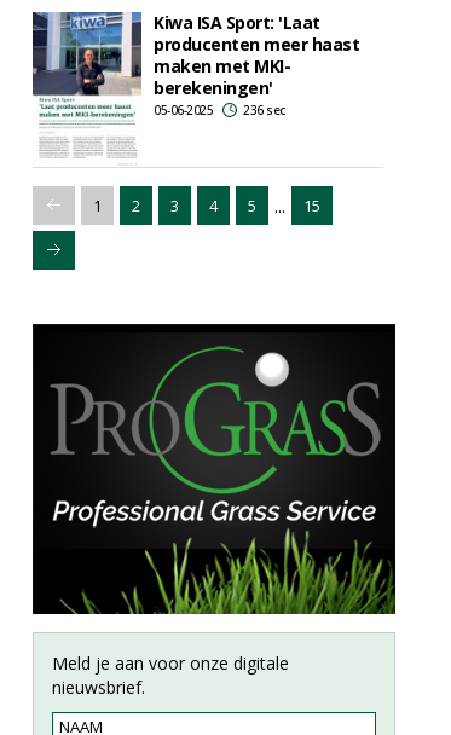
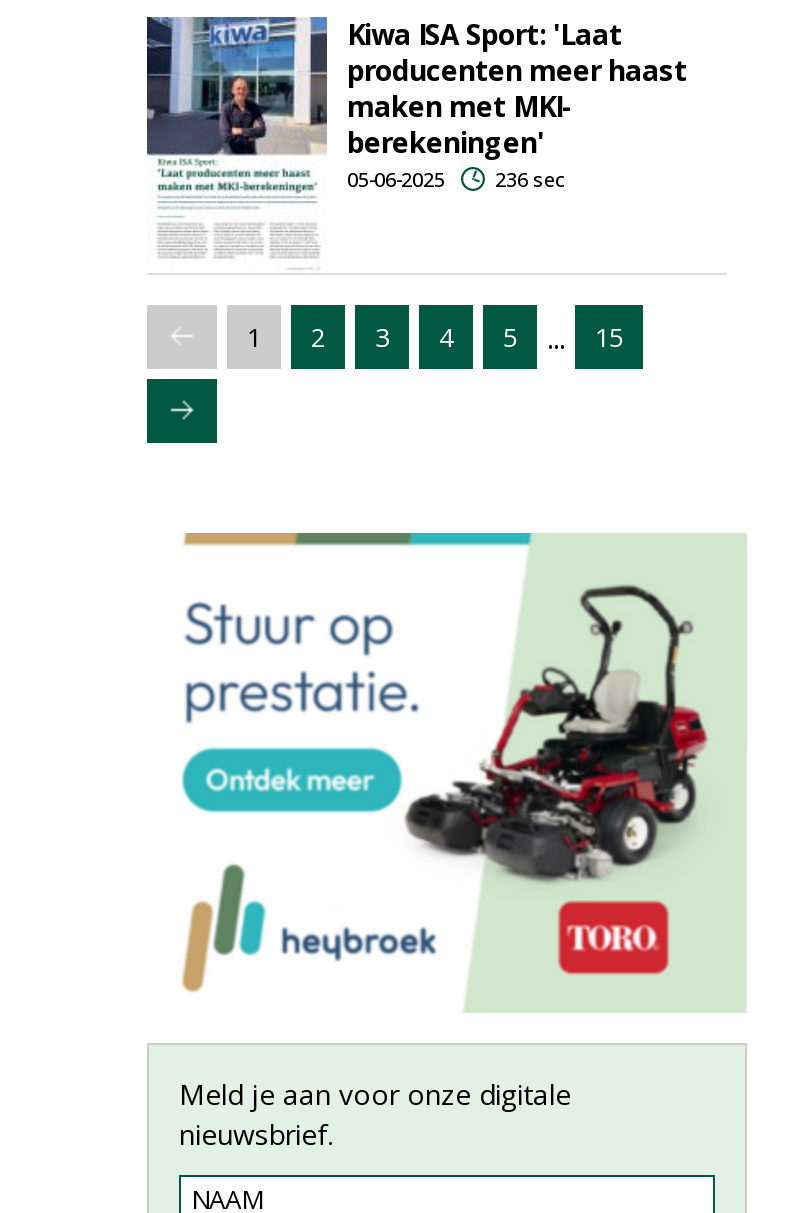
- [image]
+ [image]
